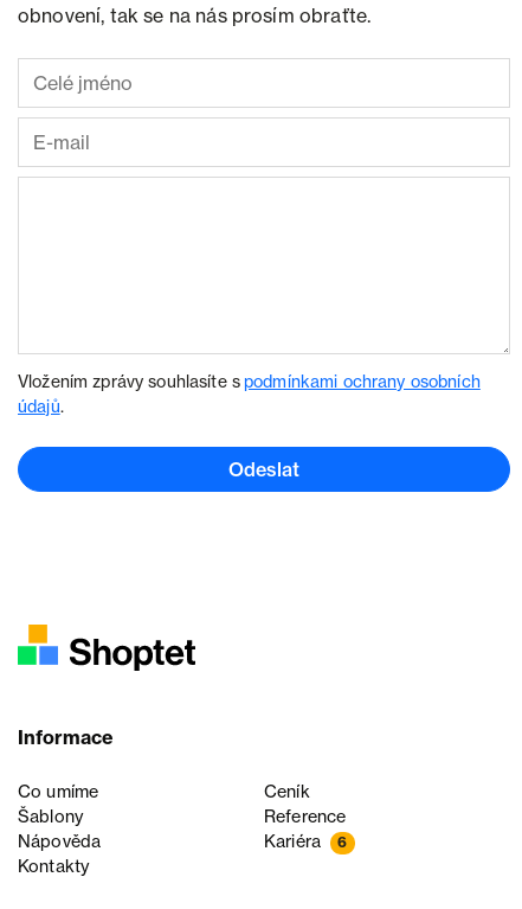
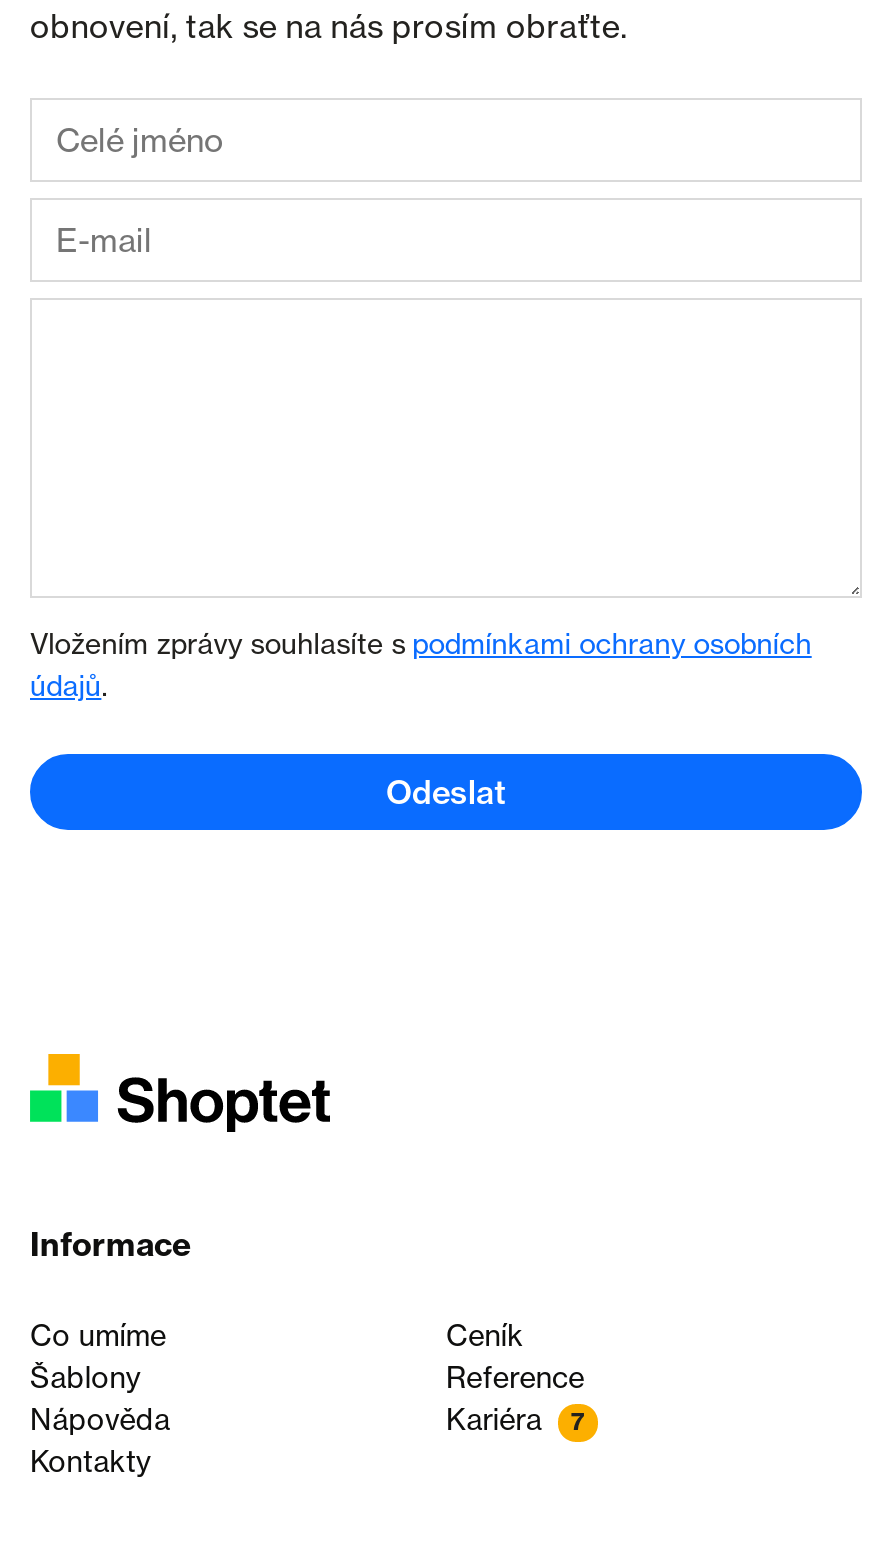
- Kariéra 6
+ Kariéra 7
